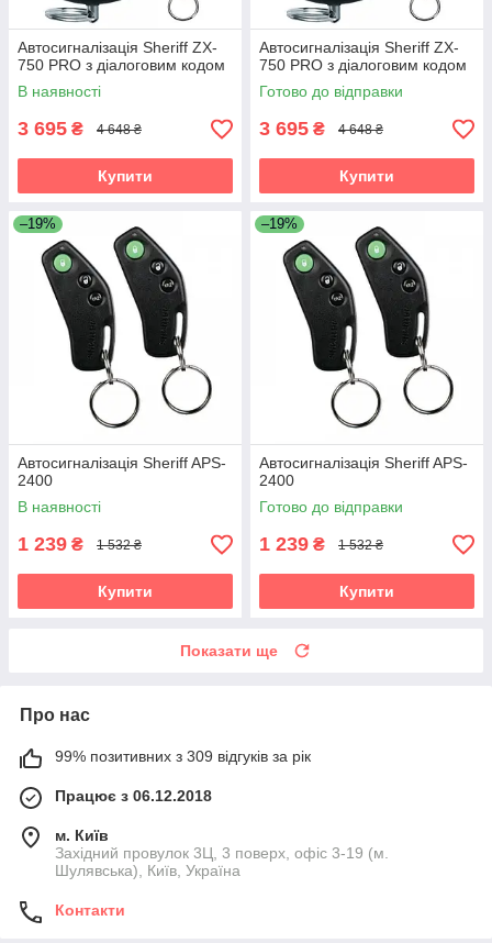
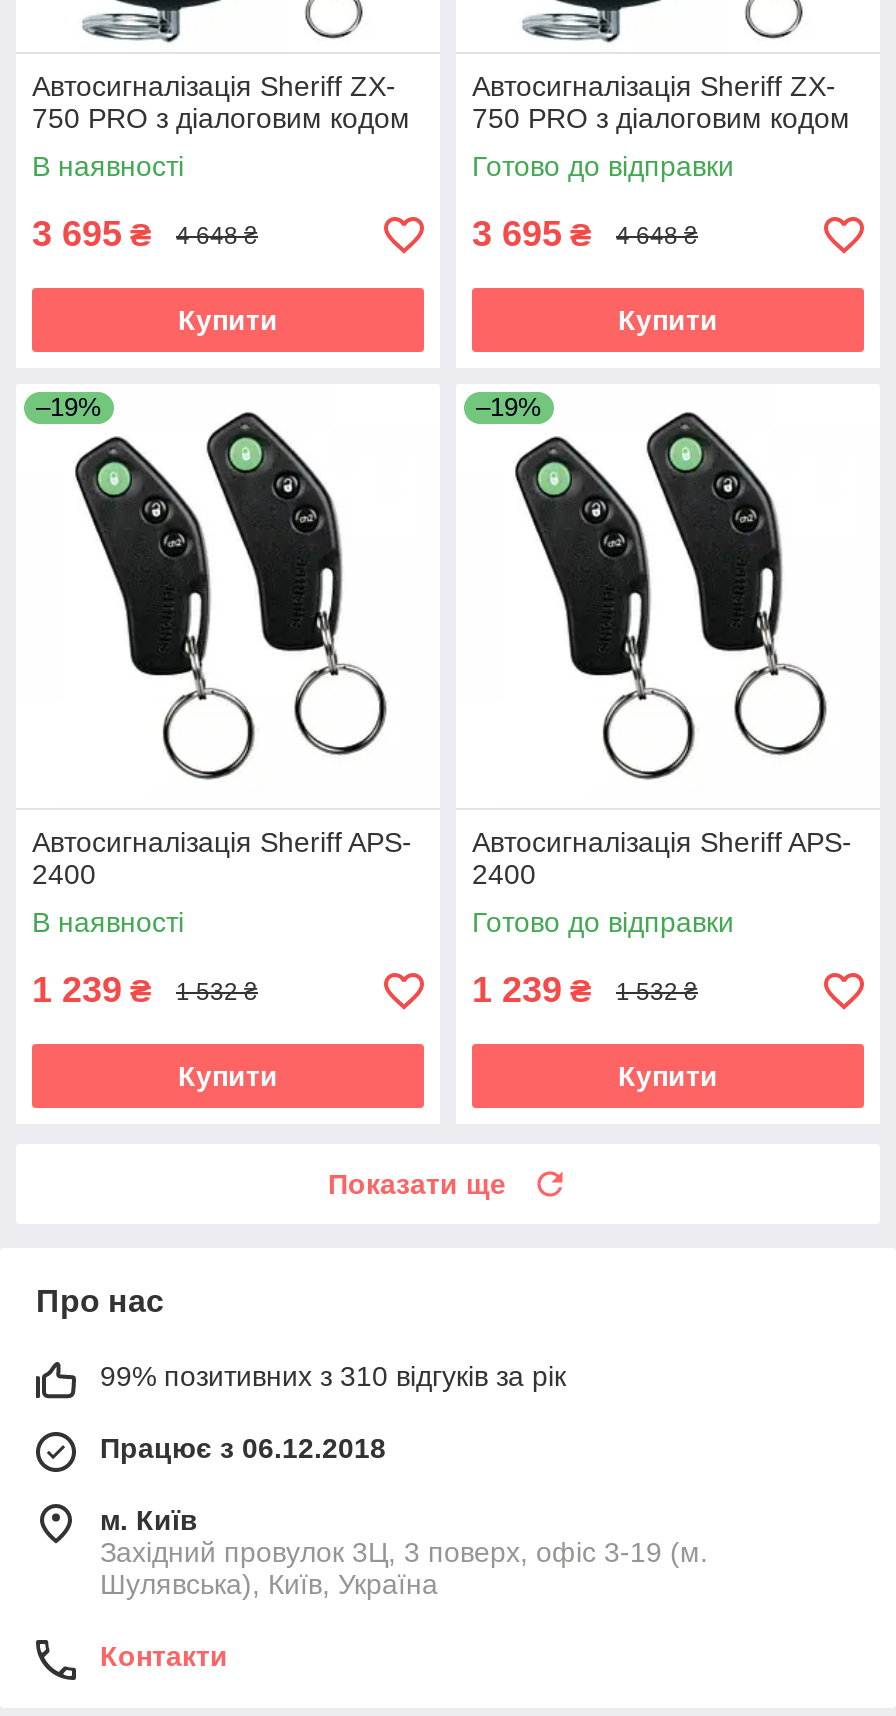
- 99% позитивних з 309 відгуків за рік
+ 99% позитивних з 310 відгуків за рік
